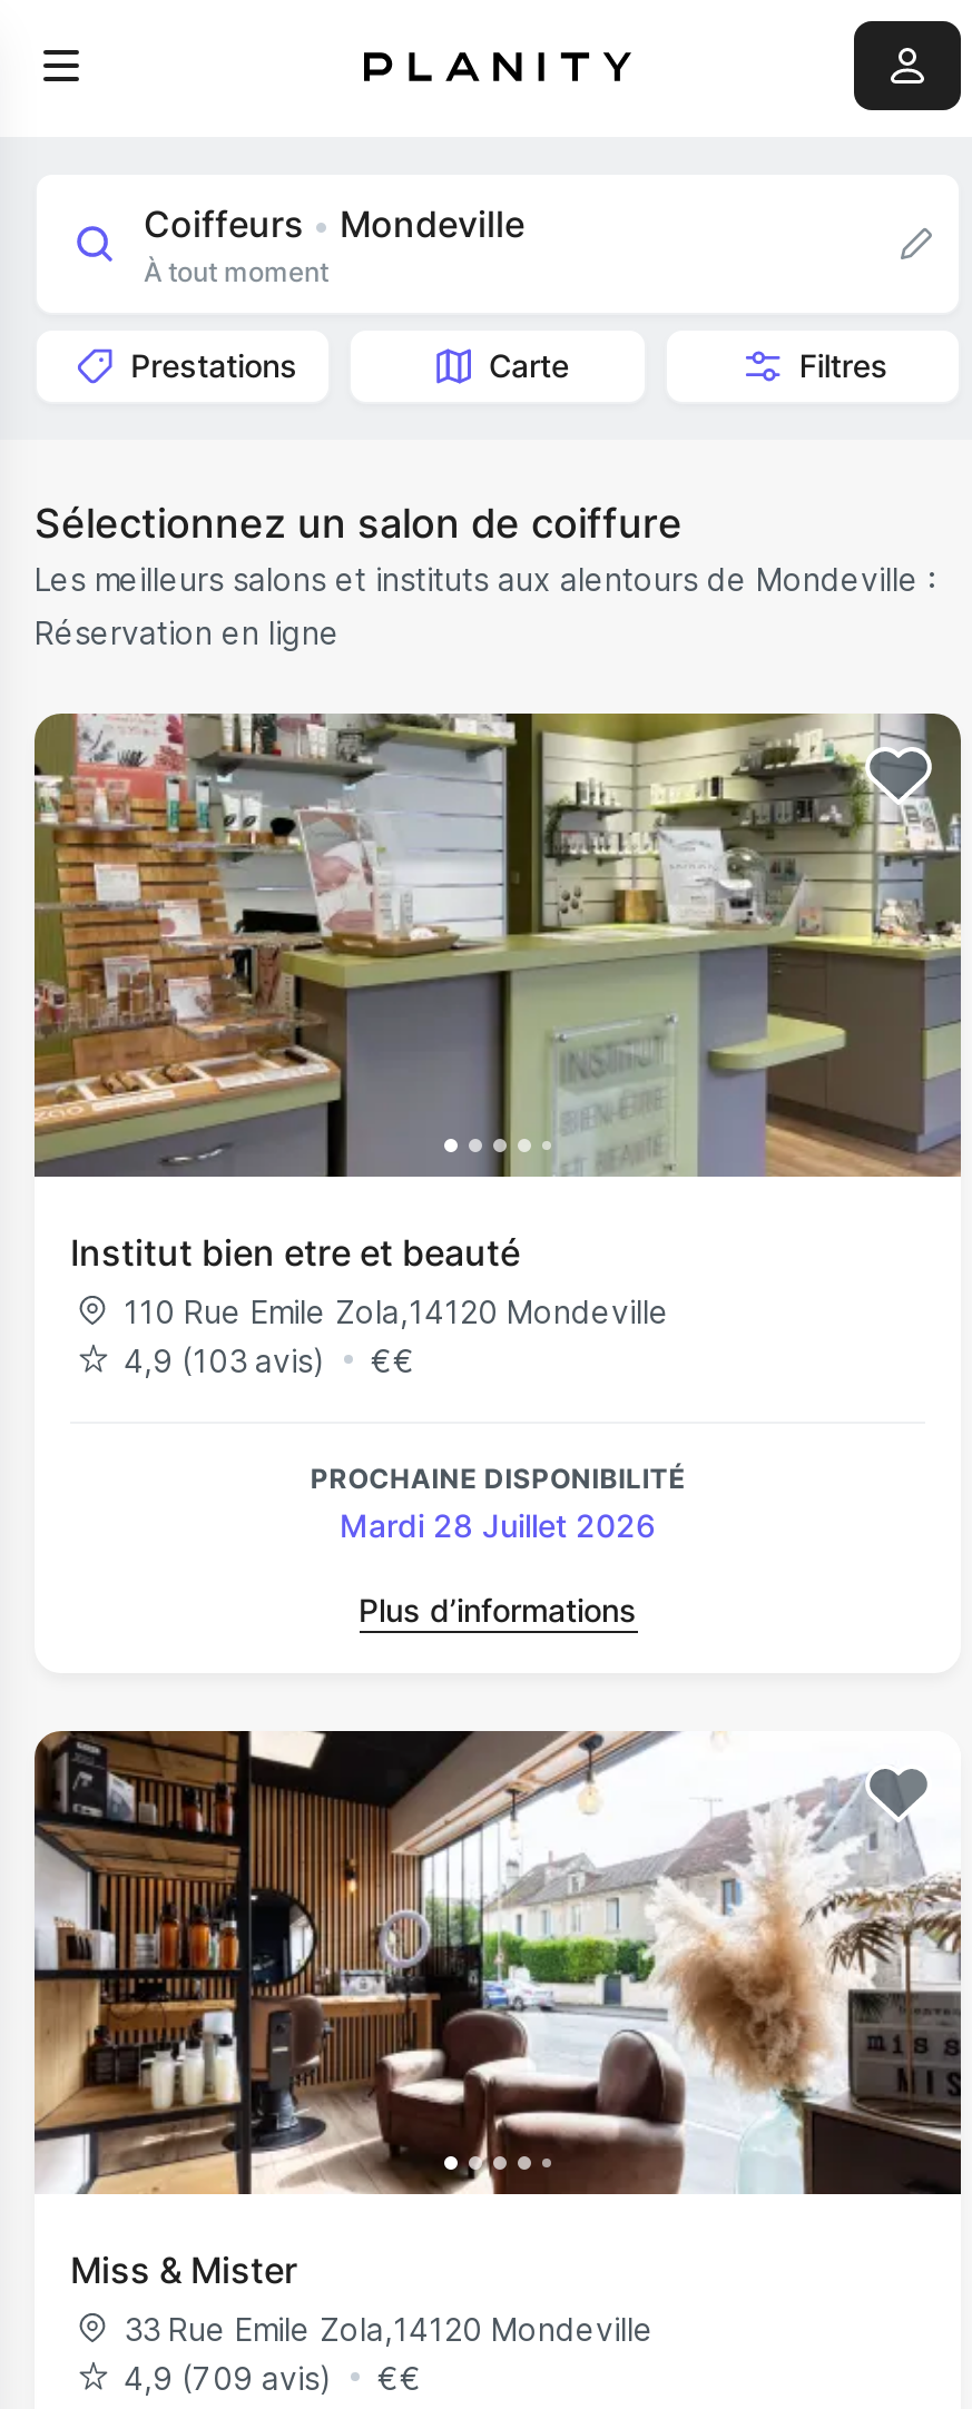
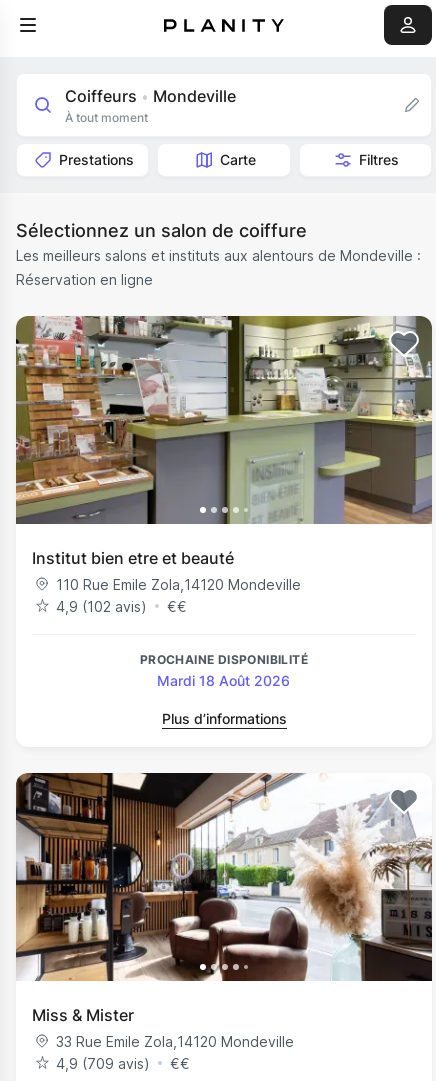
- 4,9 (103 avis)
+ 4,9 (102 avis)

- Mardi 28 Juillet 2026
+ Mardi 18 Août 2026
